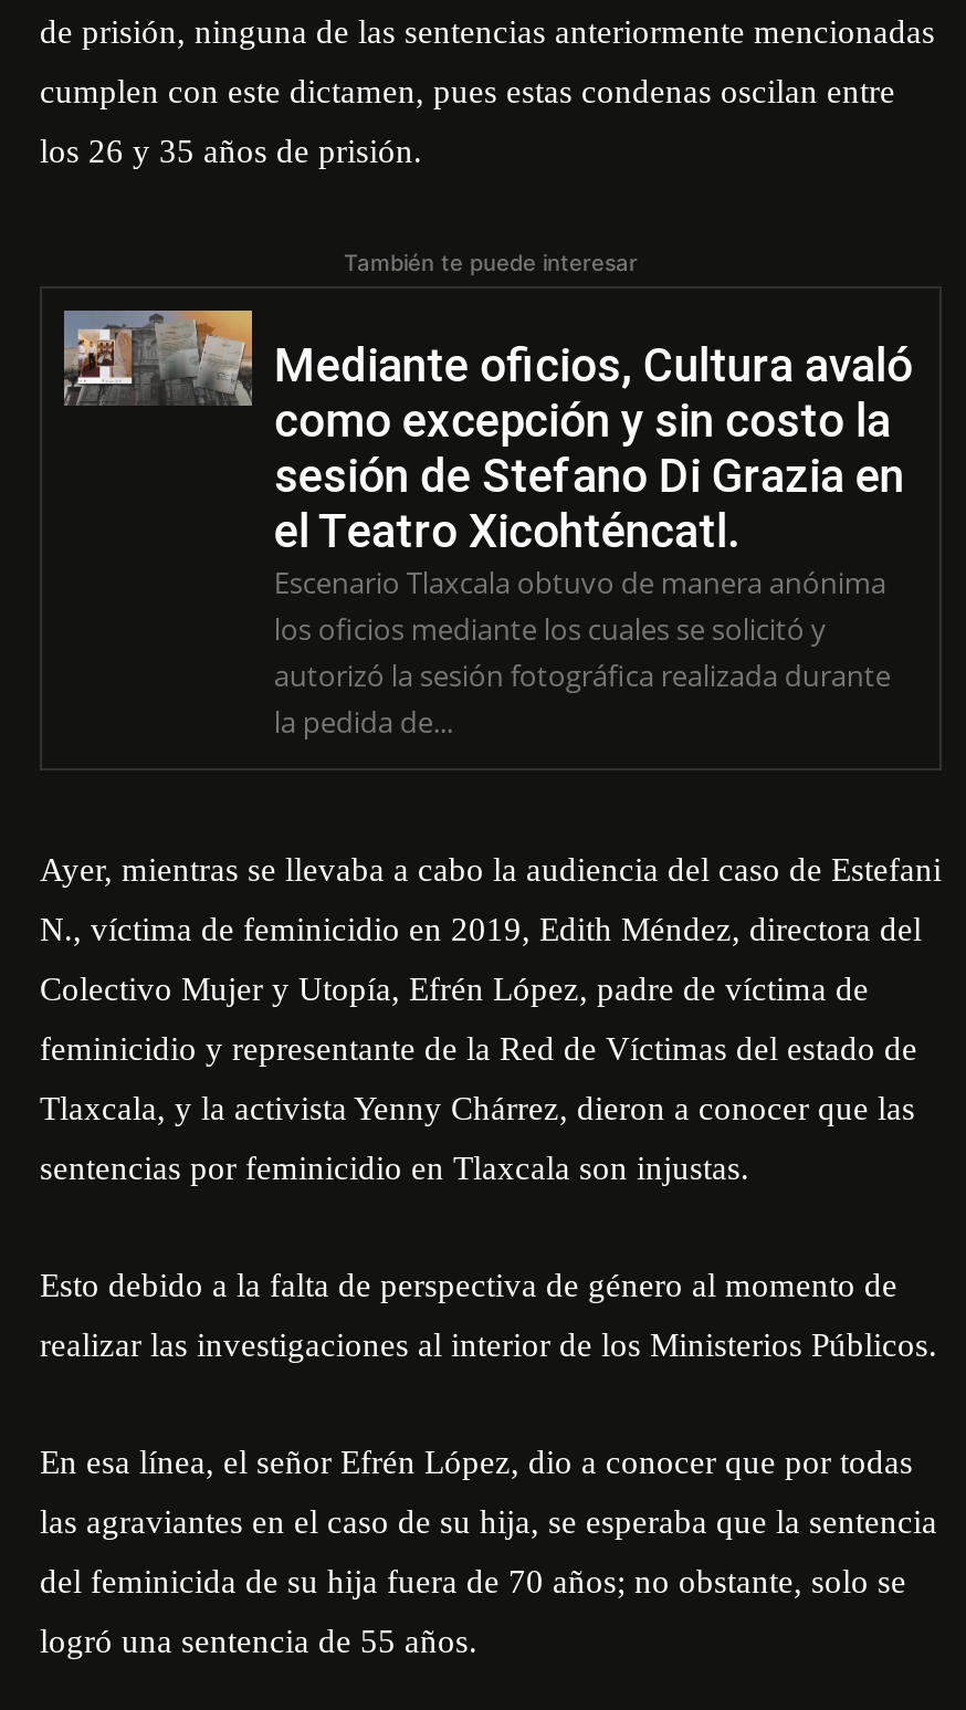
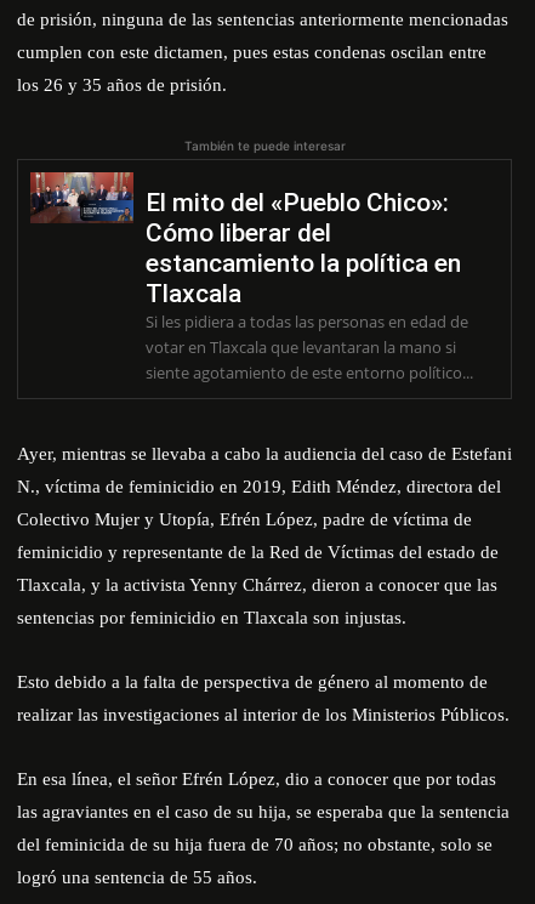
- [image]
- Mediante oficios, Cultura avaló
- como excepción y sin costo la
- sesión de Stefano Di Grazia en
- el Teatro Xicohténcatl.
- Escenario Tlaxcala obtuvo de manera anónima
- los oficios mediante los cuales se solicitó y
- autorizó la sesión fotográfica realizada durante
- la pedida de...
+ [image]
+ El mito del «Pueblo Chico»:
+ Cómo liberar del
+ estancamiento la política en
+ Tlaxcala
+ Si les pidiera a todas las personas en edad de
+ votar en Tlaxcala que levantaran la mano si
+ siente agotamiento de este entorno político...
